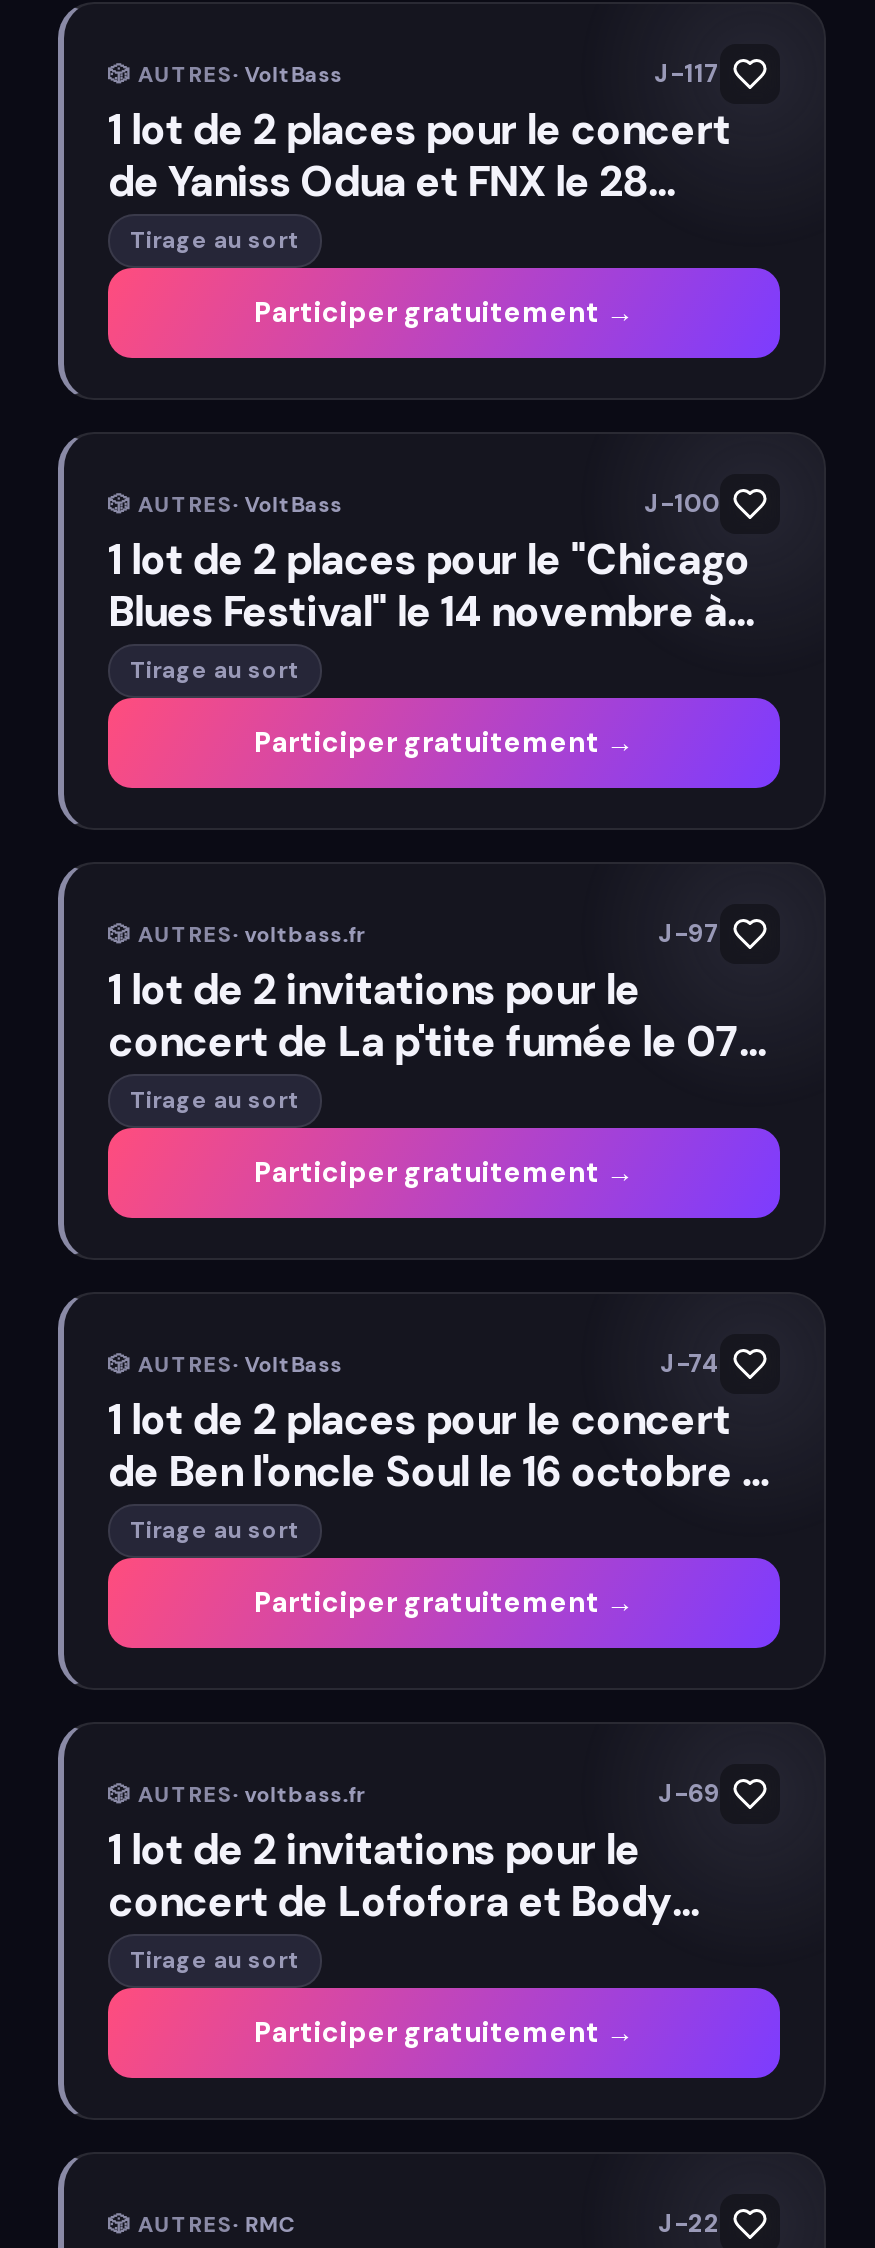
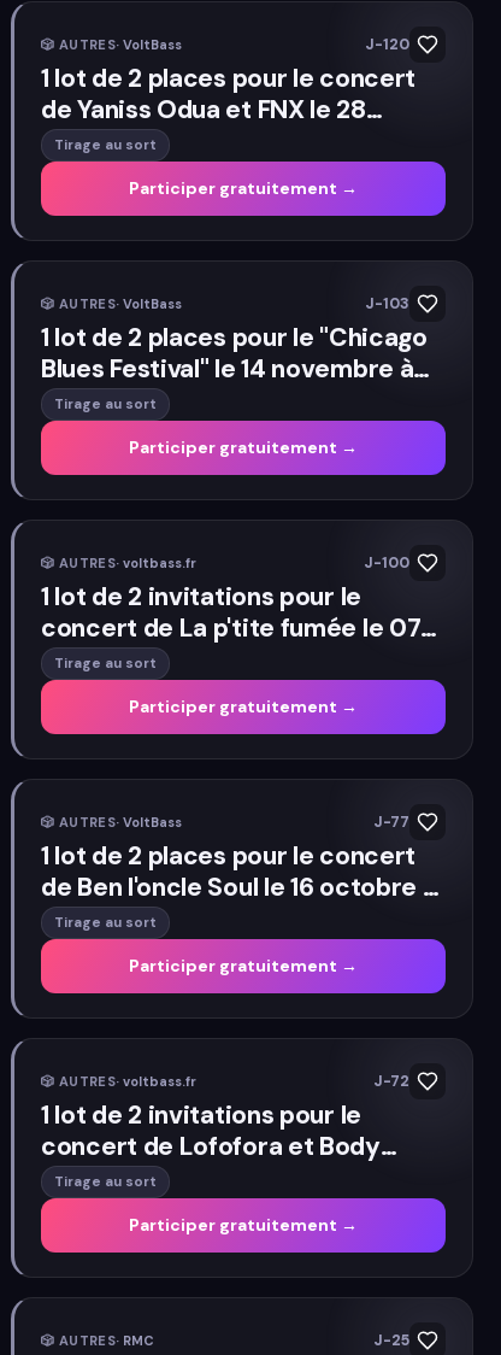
- J-117
+ J-120

- J-100
+ J-103

- J-97
+ J-100

- J-74
+ J-77

- J-69
+ J-72

- J-22
+ J-25
